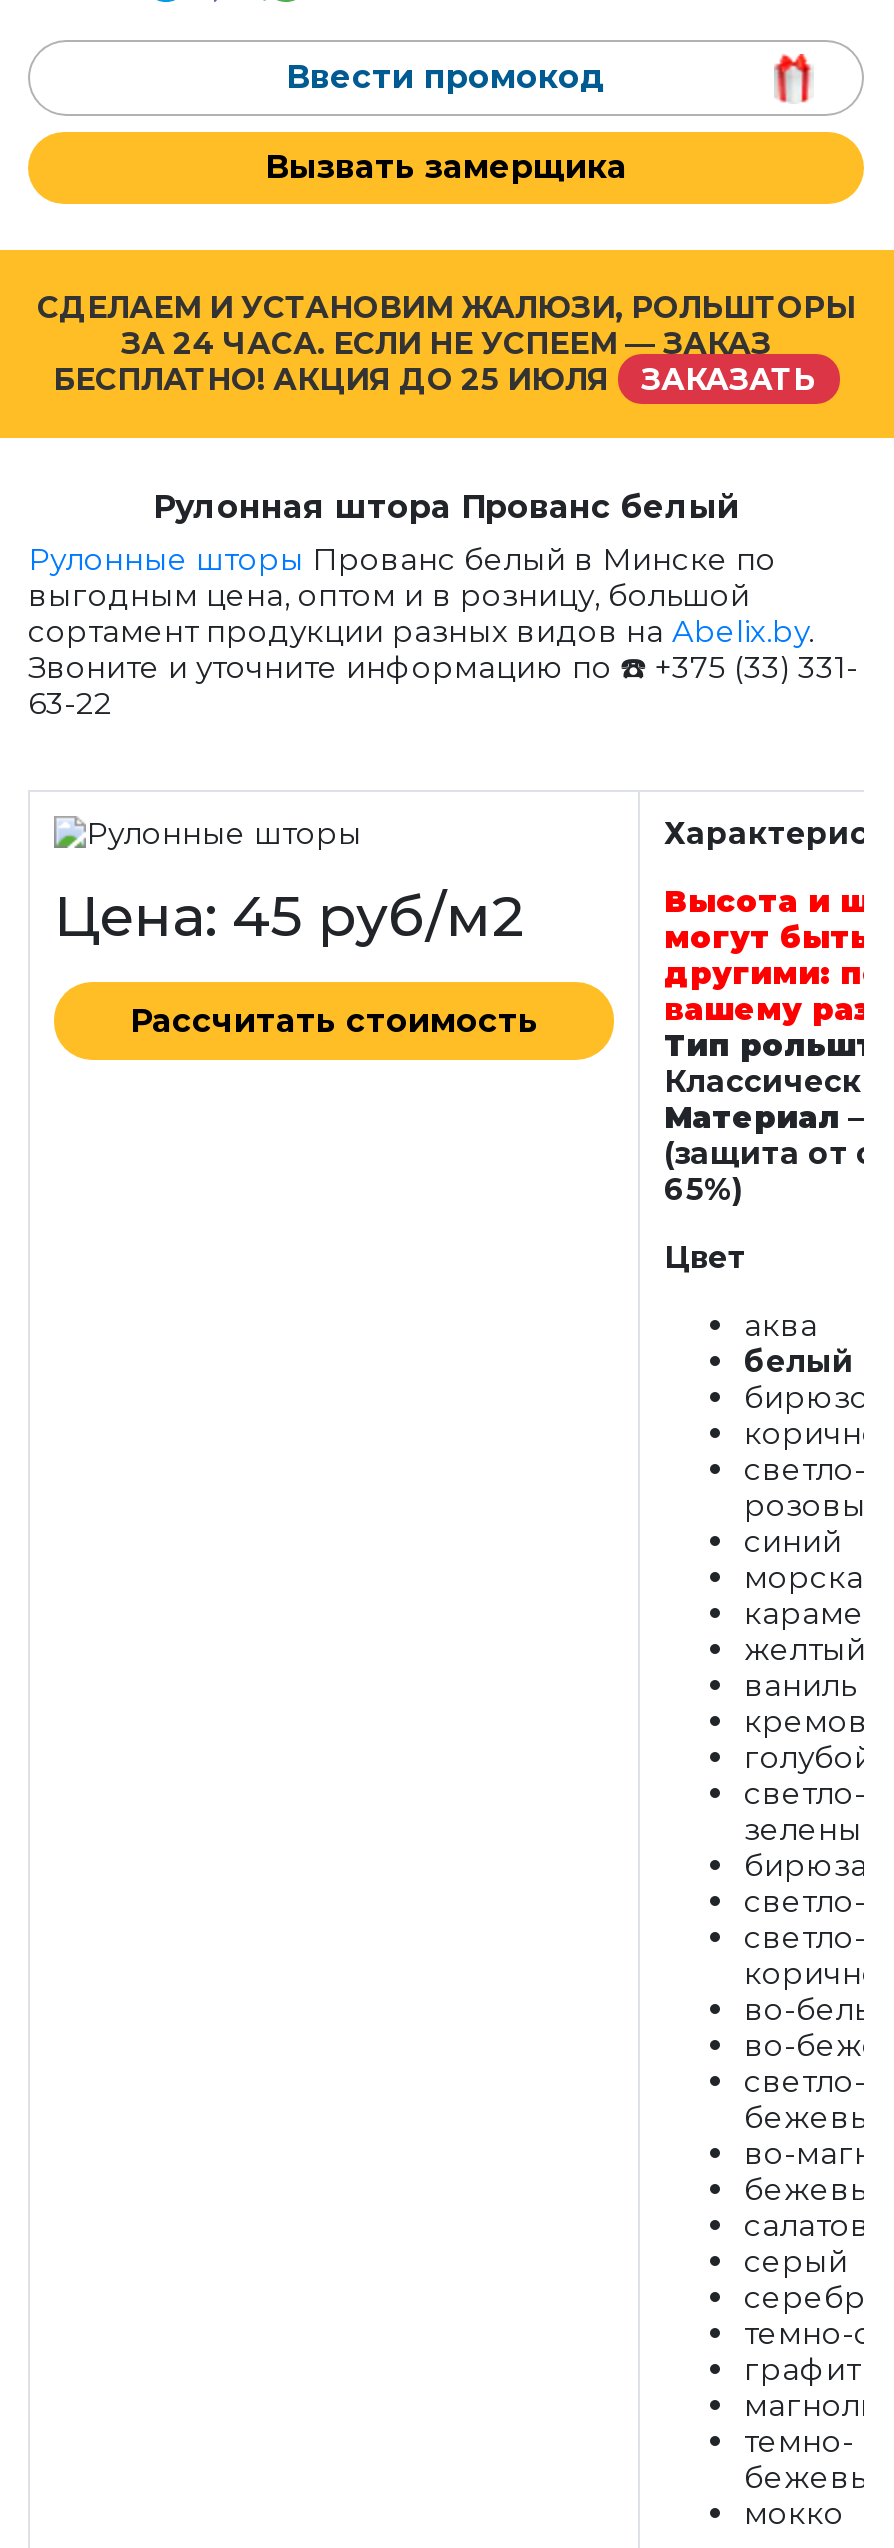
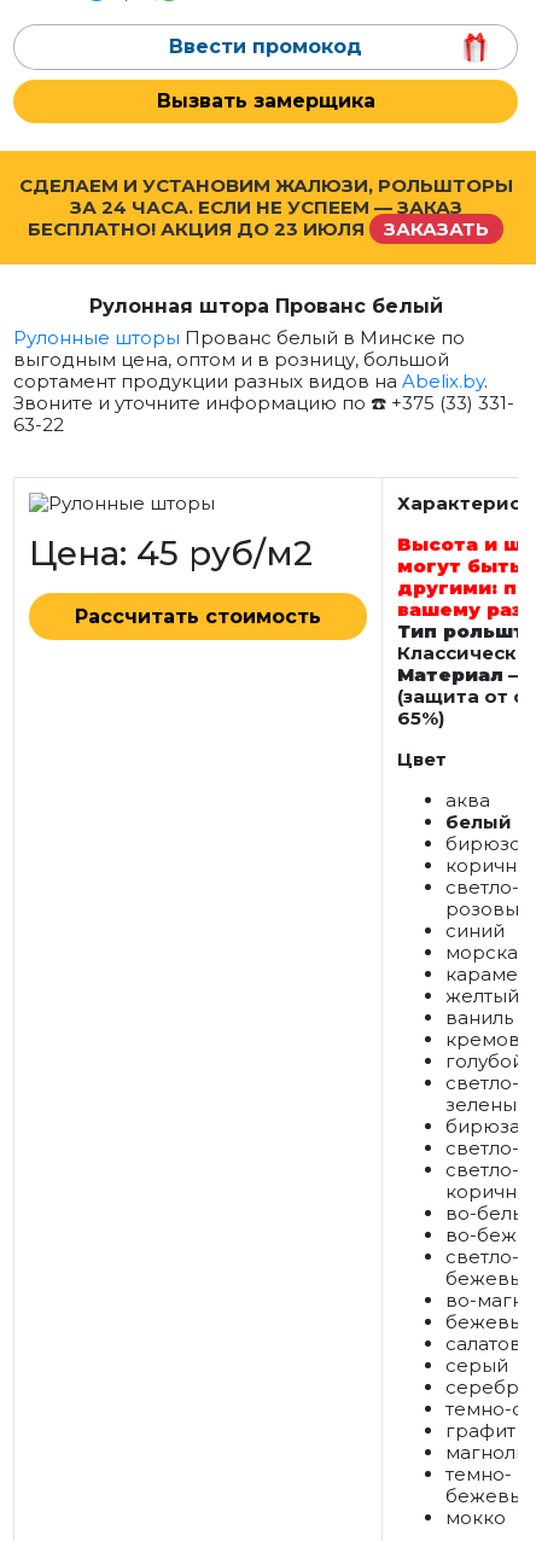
- БЕСПЛАТНО! АКЦИЯ ДО 25 ИЮЛЯ
+ БЕСПЛАТНО! АКЦИЯ ДО 23 ИЮЛЯ
